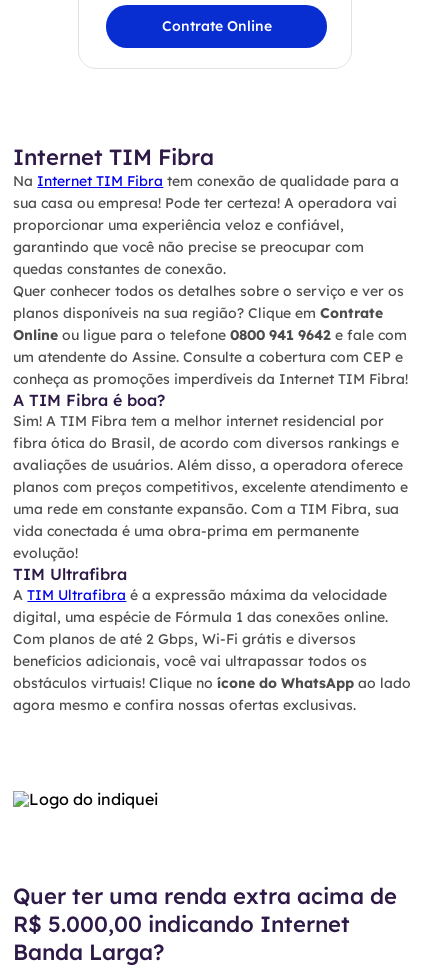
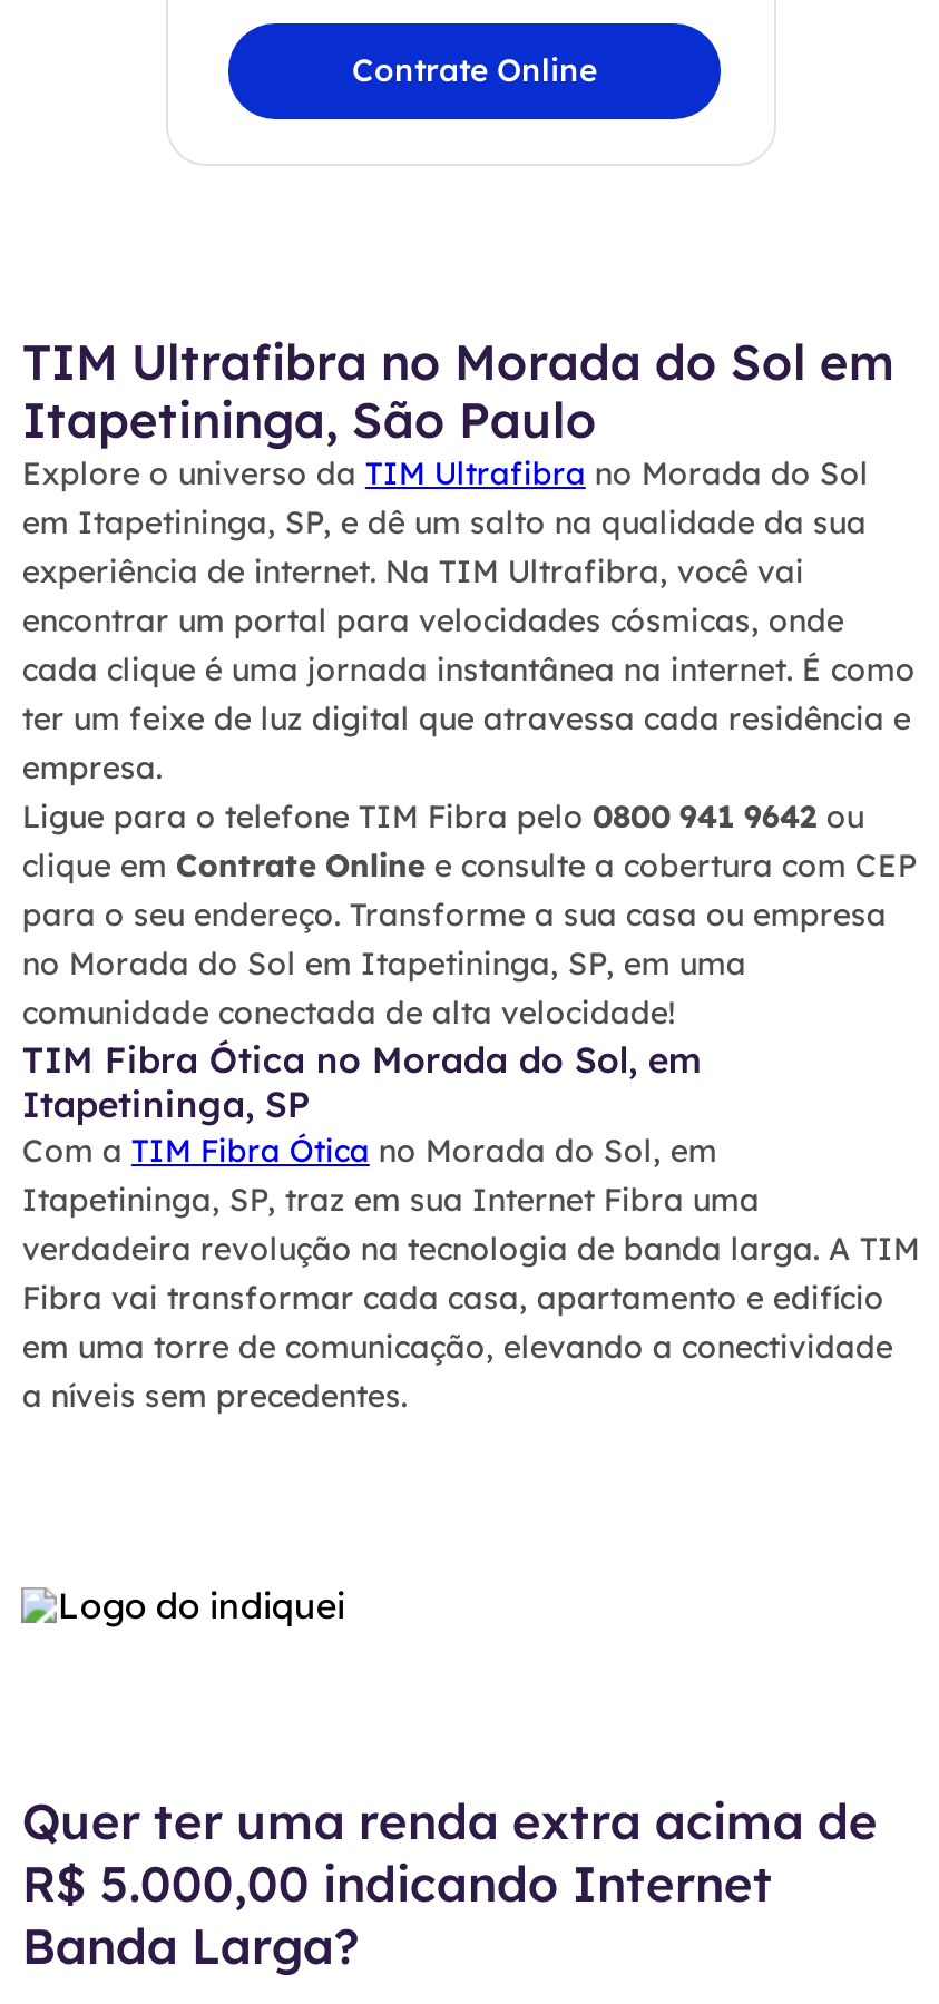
- Internet TIM Fibra
- Na Internet TIM Fibra tem conexão de qualidade para a
- sua casa ou empresa! Pode ter certeza! A operadora vai
- proporcionar uma experiência veloz e confiável,
- garantindo que você não precise se preocupar com
- quedas constantes de conexão.
- Quer conhecer todos os detalhes sobre o serviço e ver os
- planos disponíveis na sua região? Clique em Contrate
- Online ou ligue para o telefone 0800 941 9642 e fale com
- um atendente do Assine. Consulte a cobertura com CEP e
- conheça as promoções imperdíveis da Internet TIM Fibra!
- A TIM Fibra é boa?
- Sim! A TIM Fibra tem a melhor internet residencial por
- fibra ótica do Brasil, de acordo com diversos rankings e
- avaliações de usuários. Além disso, a operadora oferece
- planos com preços competitivos, excelente atendimento e
- uma rede em constante expansão. Com a TIM Fibra, sua
- vida conectada é uma obra-prima em permanente
- evolução!
- TIM Ultrafibra
- A TIM Ultrafibra é a expressão máxima da velocidade
- digital, uma espécie de Fórmula 1 das conexões online.
- Com planos de até 2 Gbps, Wi-Fi grátis e diversos
- benefícios adicionais, você vai ultrapassar todos os
- obstáculos virtuais! Clique no ícone do WhatsApp ao lado
- agora mesmo e confira nossas ofertas exclusivas.
+ TIM Ultrafibra no Morada do Sol em
+ Itapetininga, São Paulo
+ Explore o universo da TIM Ultrafibra no Morada do Sol
+ em Itapetininga, SP, e dê um salto na qualidade da sua
+ experiência de internet. Na TIM Ultrafibra, você vai
+ encontrar um portal para velocidades cósmicas, onde
+ cada clique é uma jornada instantânea na internet. É como
+ ter um feixe de luz digital que atravessa cada residência e
+ empresa.
+ Ligue para o telefone TIM Fibra pelo 0800 941 9642 ou
+ clique em Contrate Online e consulte a cobertura com CEP
+ para o seu endereço. Transforme a sua casa ou empresa
+ no Morada do Sol em Itapetininga, SP, em uma
+ comunidade conectada de alta velocidade!
+ TIM Fibra Ótica no Morada do Sol, em
+ Itapetininga, SP
+ Com a TIM Fibra Ótica no Morada do Sol, em
+ Itapetininga, SP, traz em sua Internet Fibra uma
+ verdadeira revolução na tecnologia de banda larga. A TIM
+ Fibra vai transformar cada casa, apartamento e edifício
+ em uma torre de comunicação, elevando a conectividade
+ a níveis sem precedentes.
